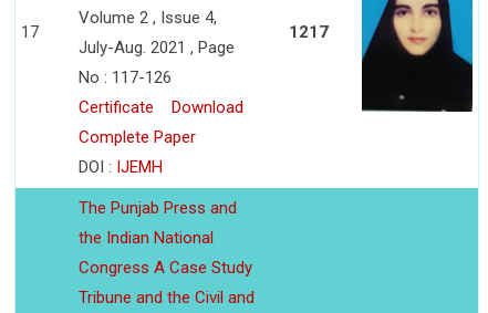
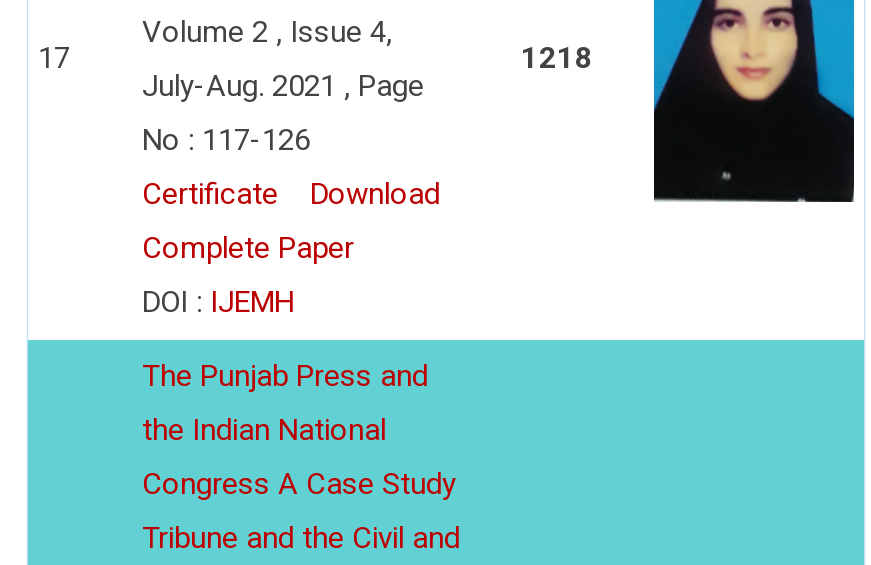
- 1217
+ 1218
